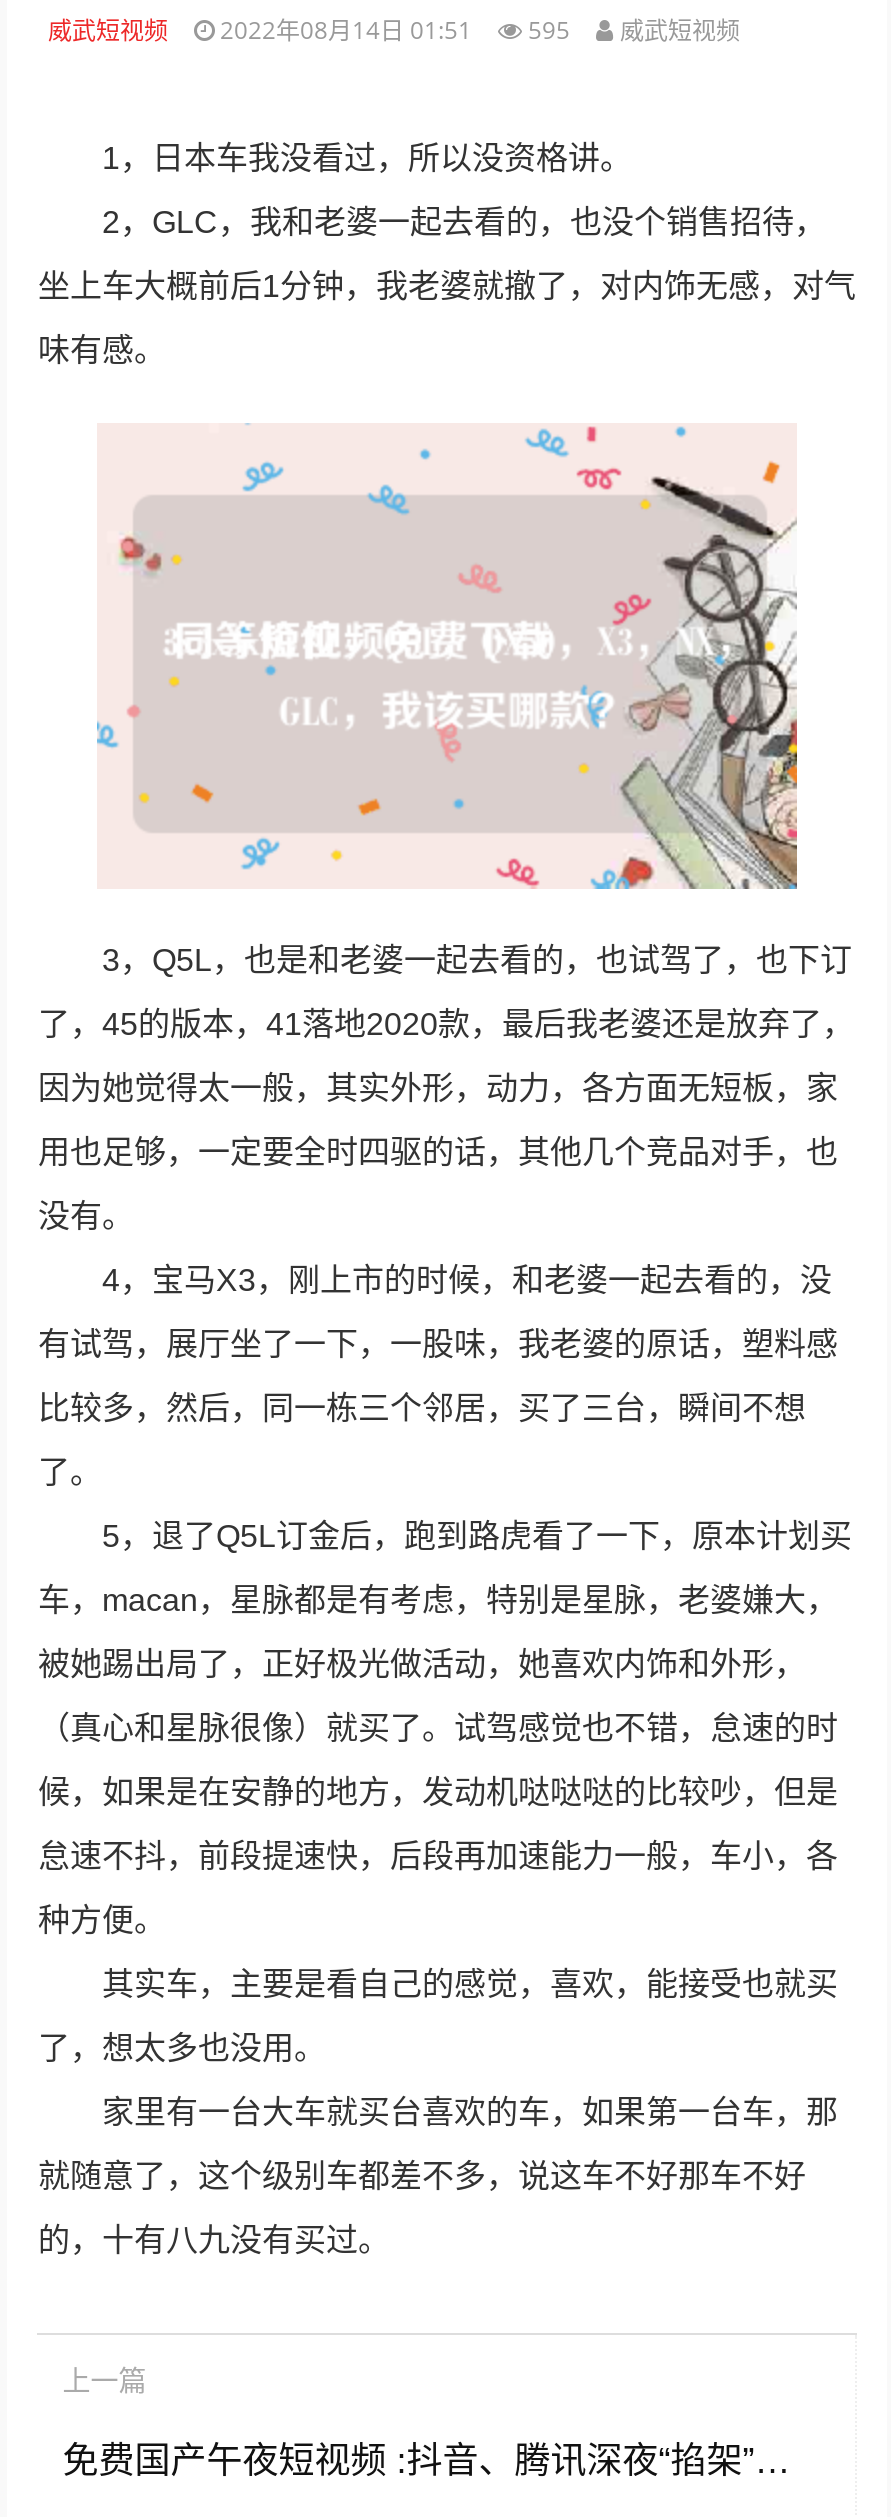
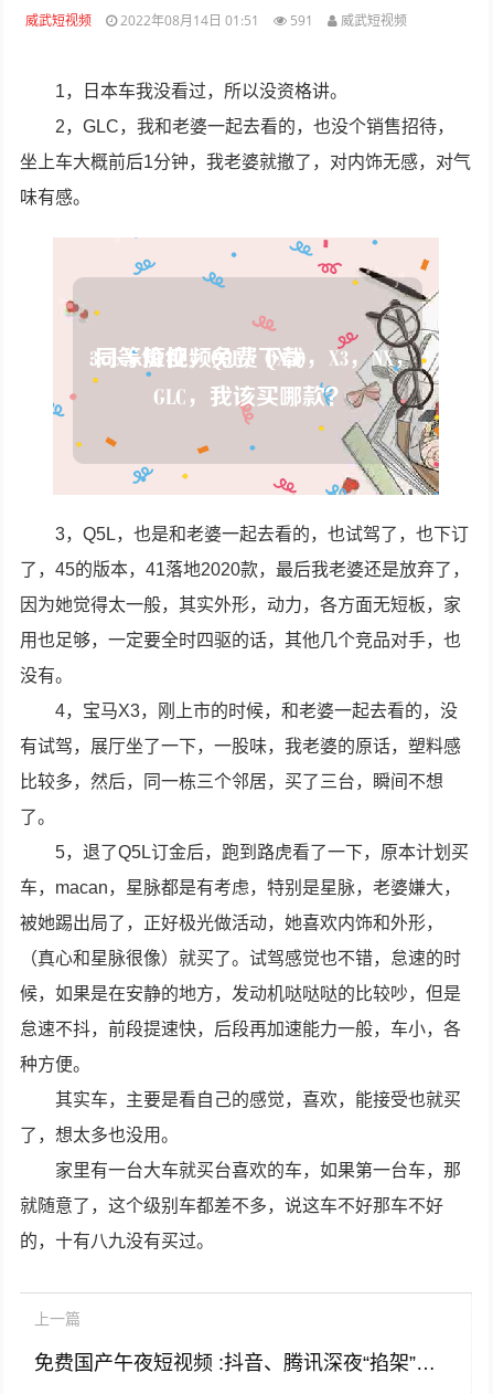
- 威武短视频 2022年08月14日 01:51 595 威武短视频
+ 威武短视频 2022年08月14日 01:51 591 威武短视频
